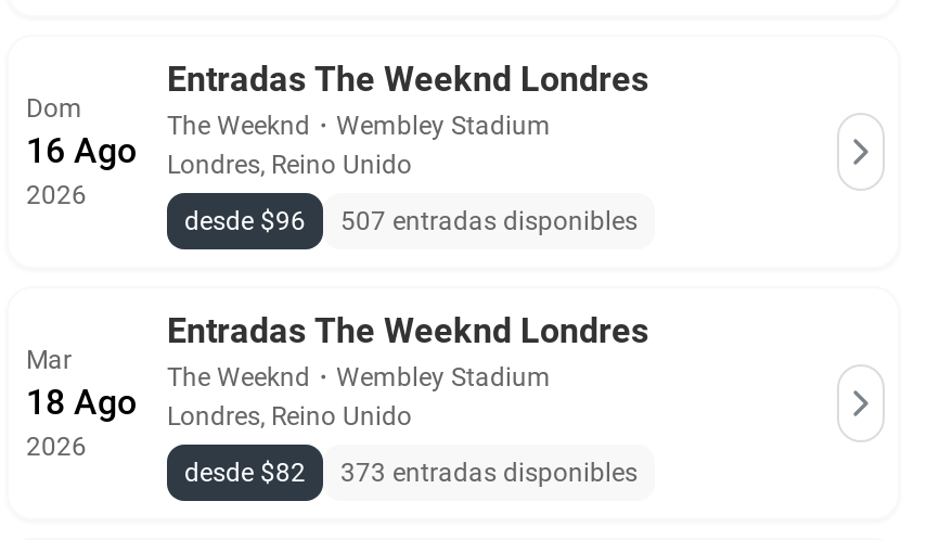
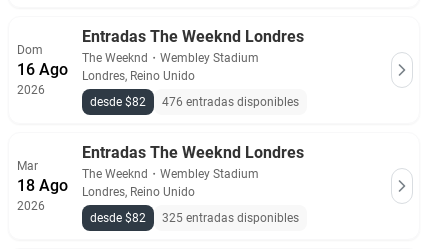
- desde $96
+ desde $82

- 507 entradas disponibles
+ 476 entradas disponibles

- 373 entradas disponibles
+ 325 entradas disponibles
